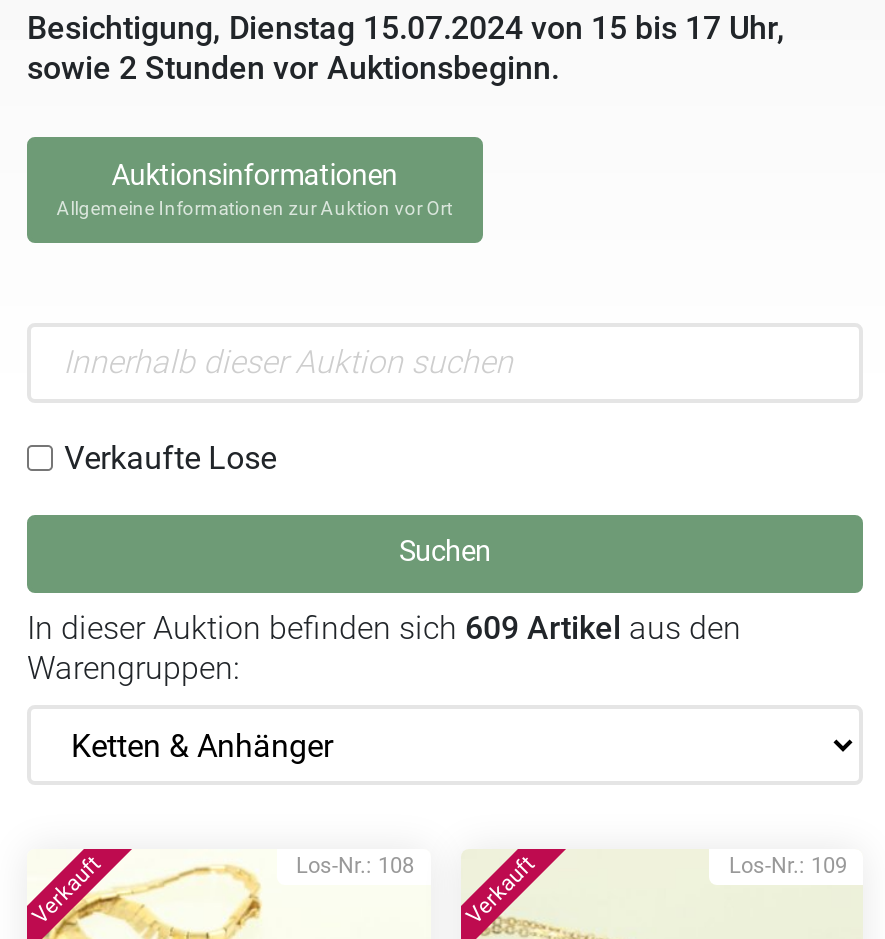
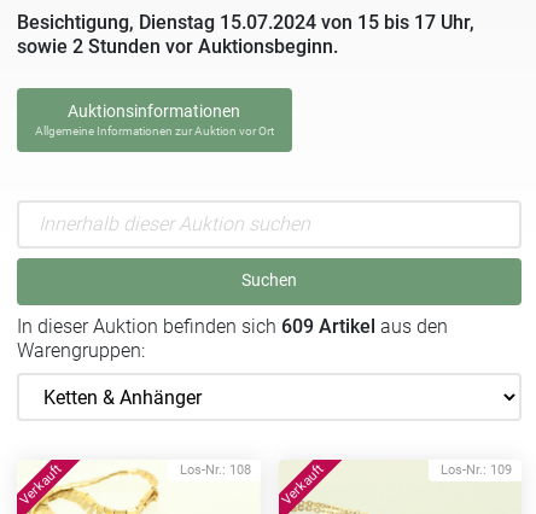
- Verkaufte Lose
